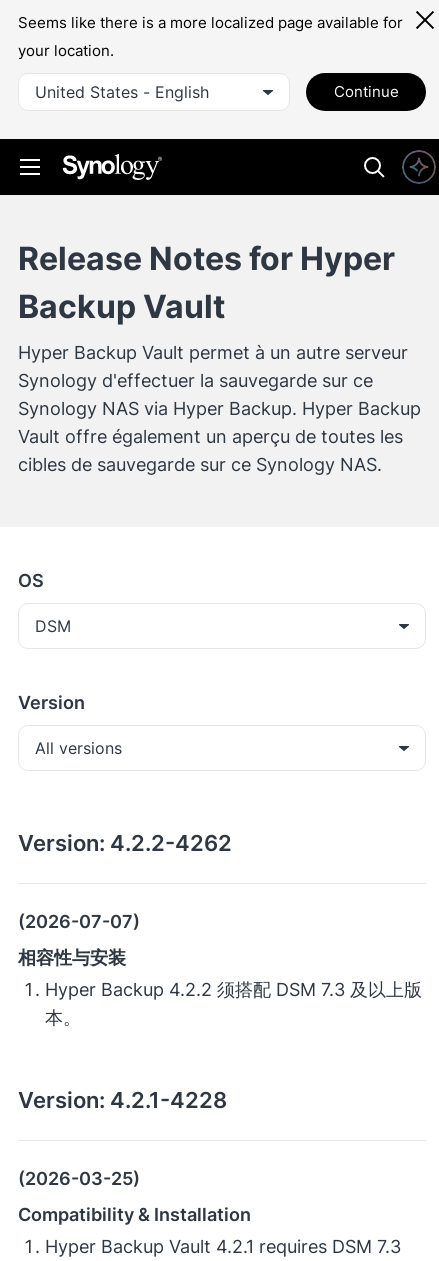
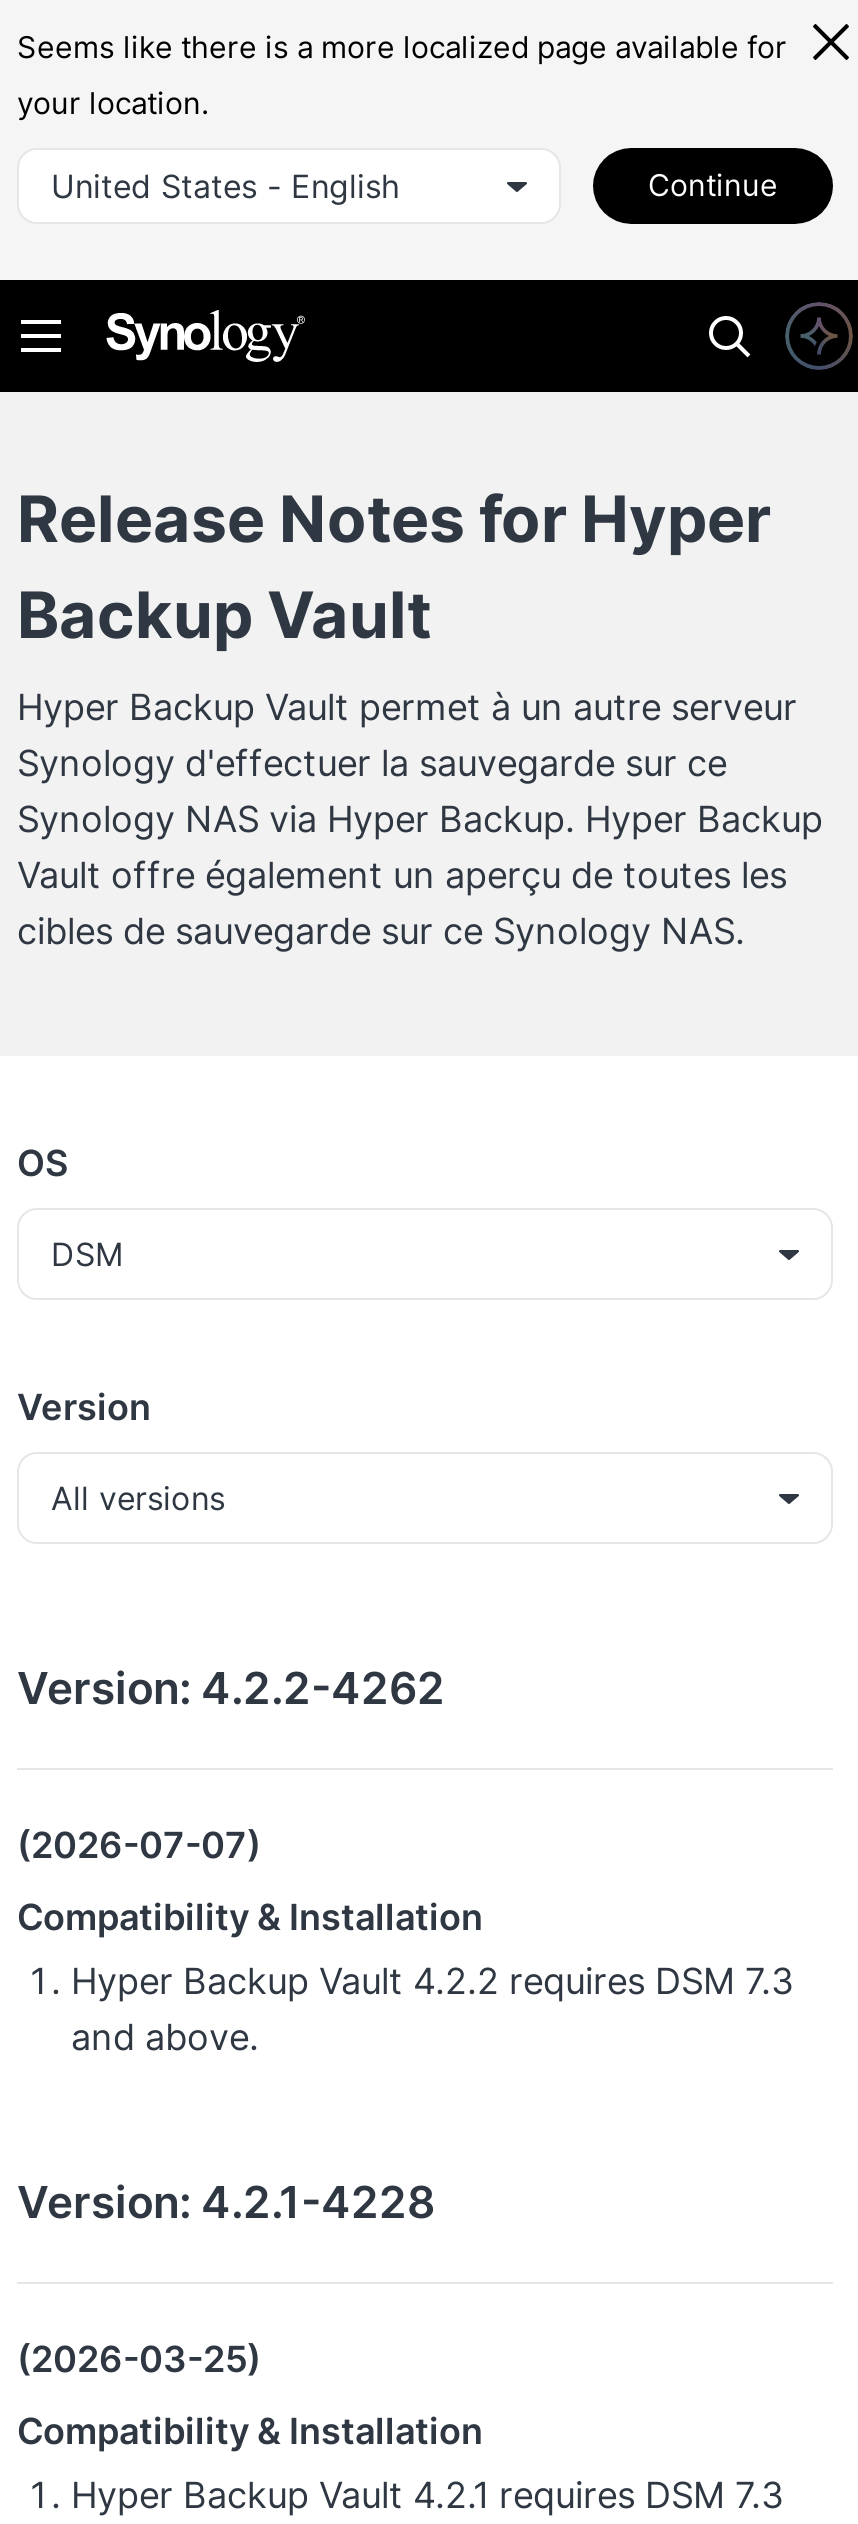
- 相容性与安装
+ Compatibility & Installation

- Hyper Backup 4.2.2 须搭配 DSM 7.3 及以上版
- 本。
+ Hyper Backup Vault 4.2.2 requires DSM 7.3
+ and above.
